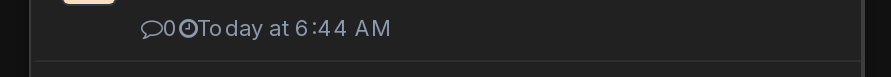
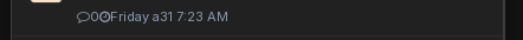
- 0 Today at 6:44 AM
+ 0 Friday a31 7:23 AM
